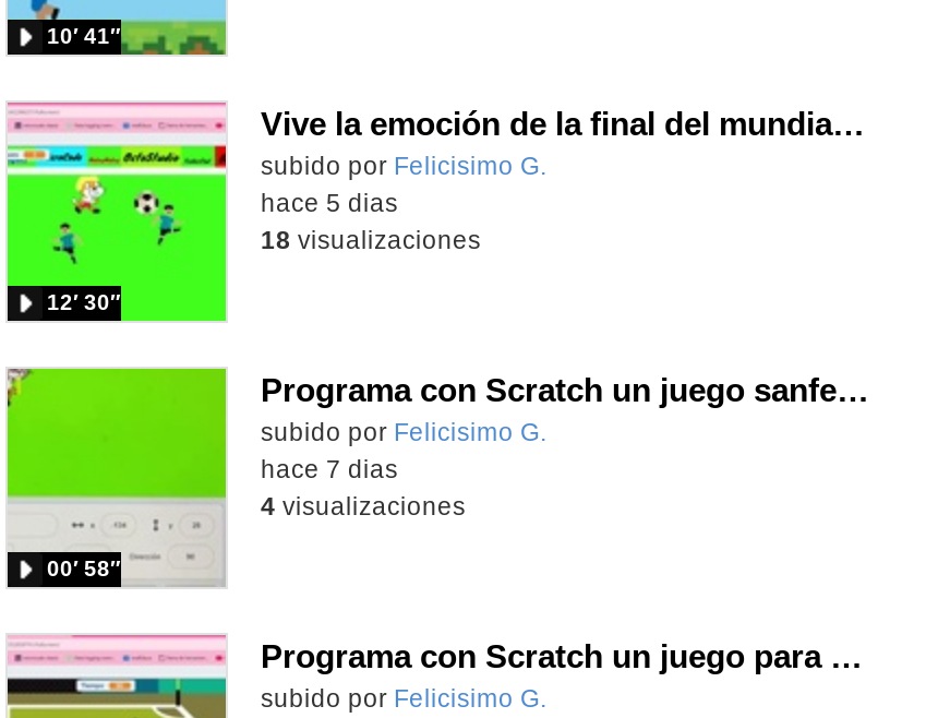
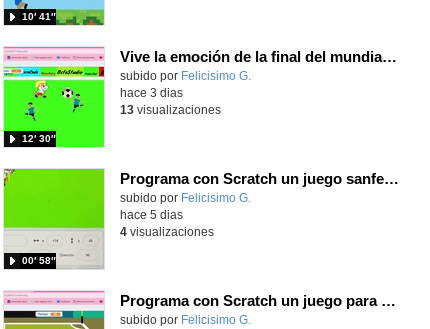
- hace 5 dias
+ hace 3 dias

- 18 visualizaciones
+ 13 visualizaciones

- hace 7 dias
+ hace 5 dias
